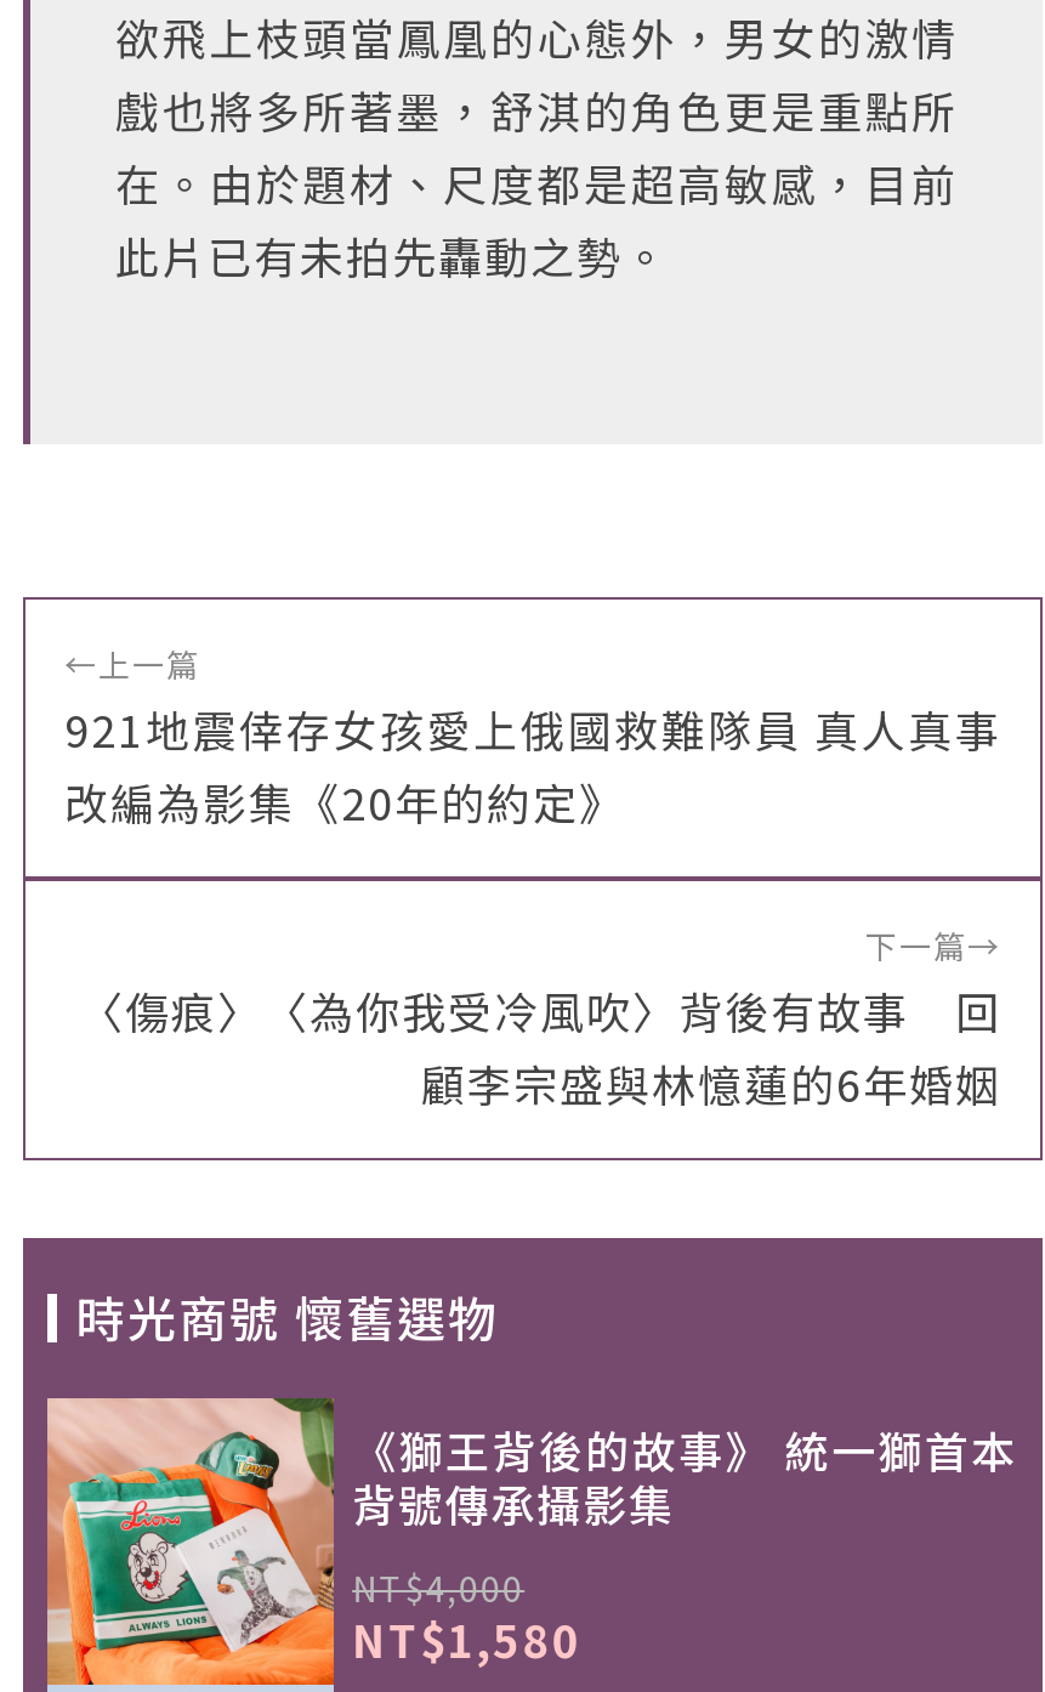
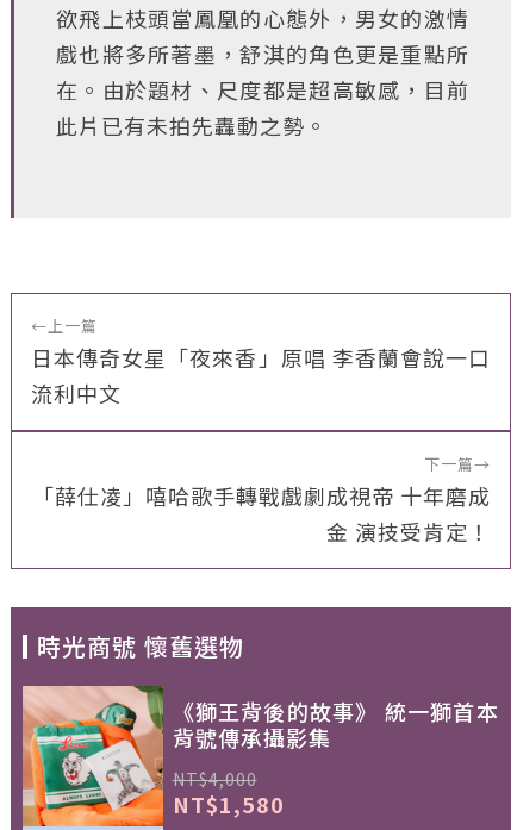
- 921地震倖存女孩愛上俄國救難隊員 真人真事
- 改編為影集《20年的約定》
+ 日本傳奇女星「夜來香」原唱 李香蘭會說一口
+ 流利中文

- 〈傷痕〉〈為你我受冷風吹〉背後有故事 回
- 顧李宗盛與林憶蓮的6年婚姻
+ 「薛仕凌」嘻哈歌手轉戰戲劇成視帝 十年磨成
+ 金 演技受肯定！
